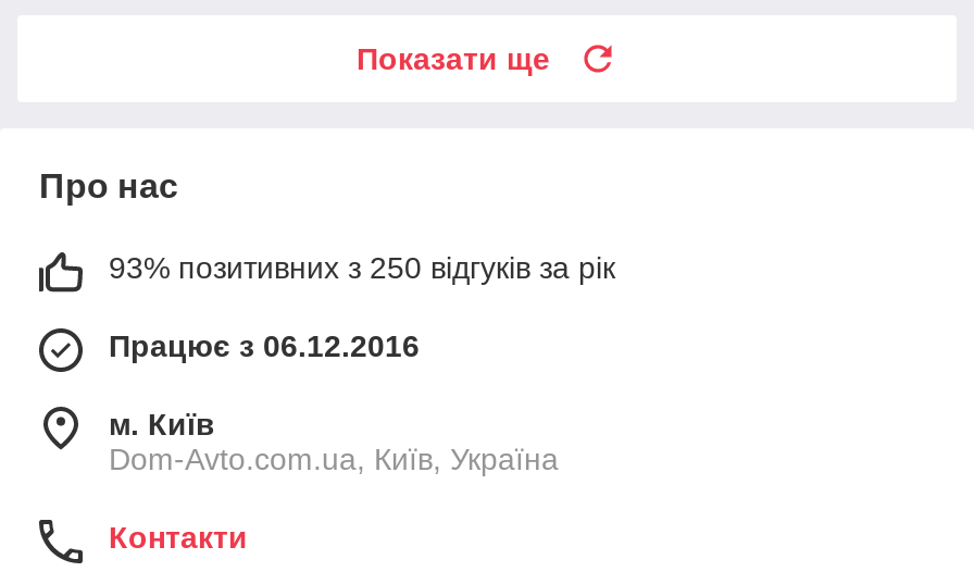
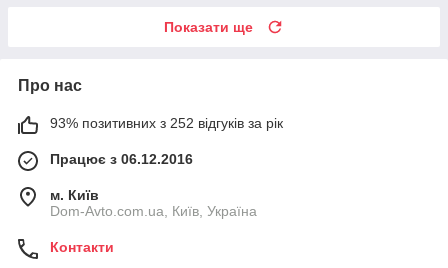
- 93% позитивних з 250 відгуків за рік
+ 93% позитивних з 252 відгуків за рік
